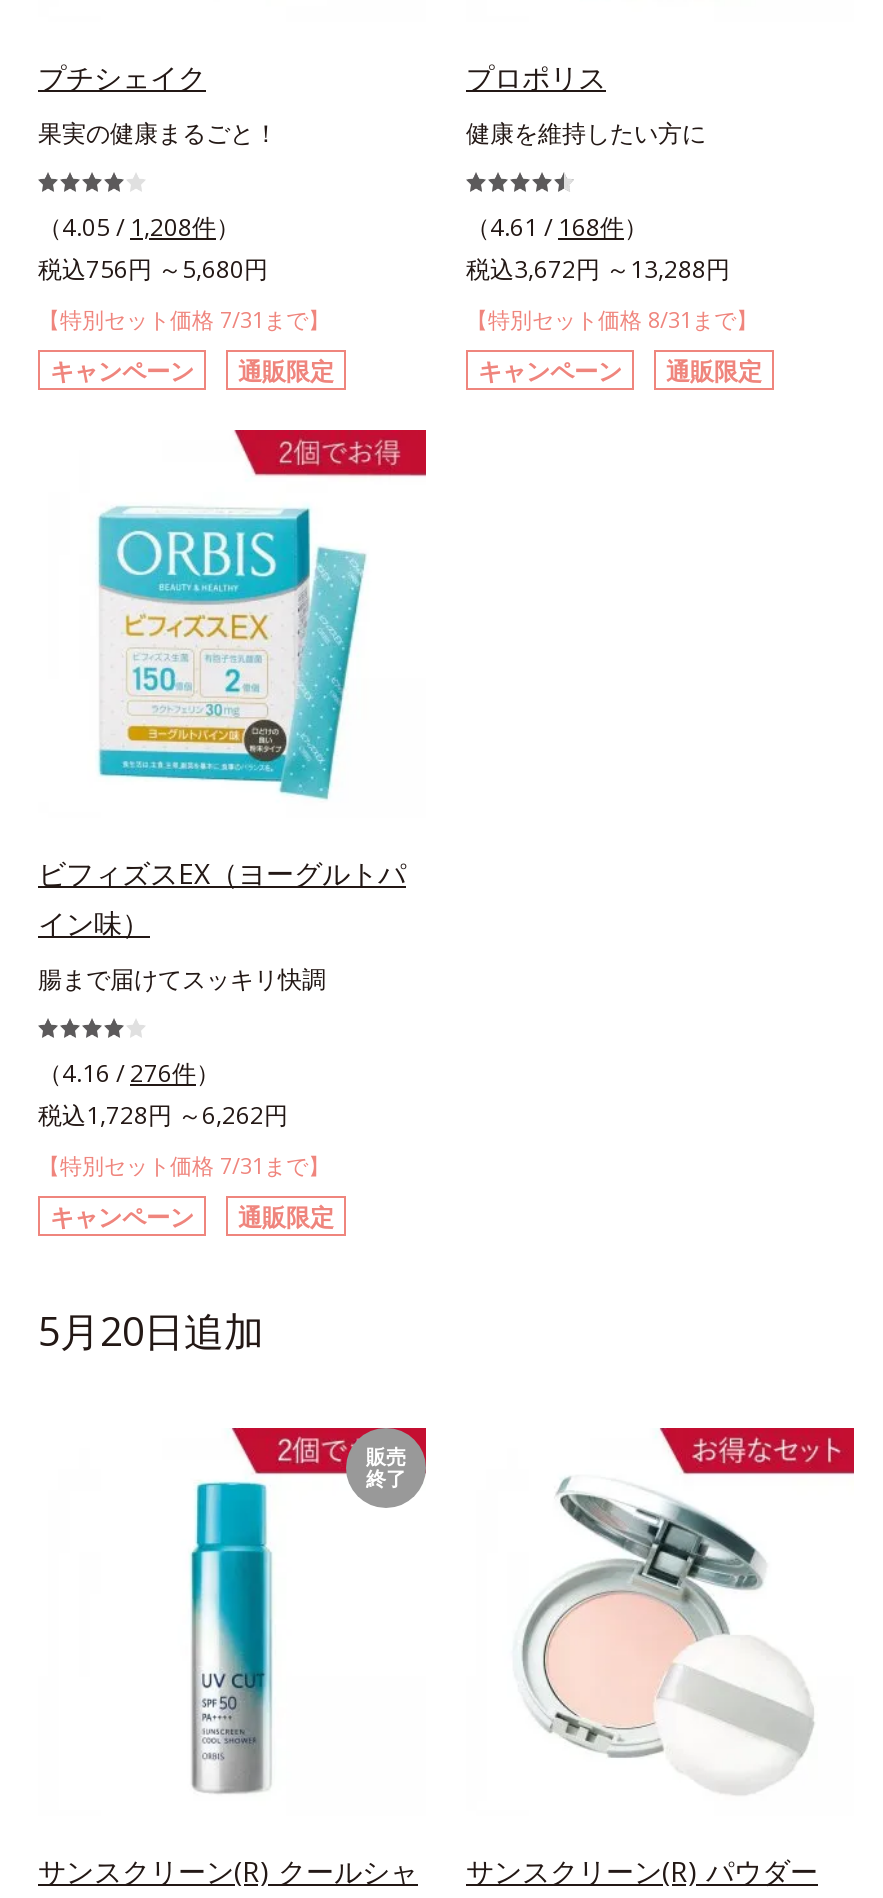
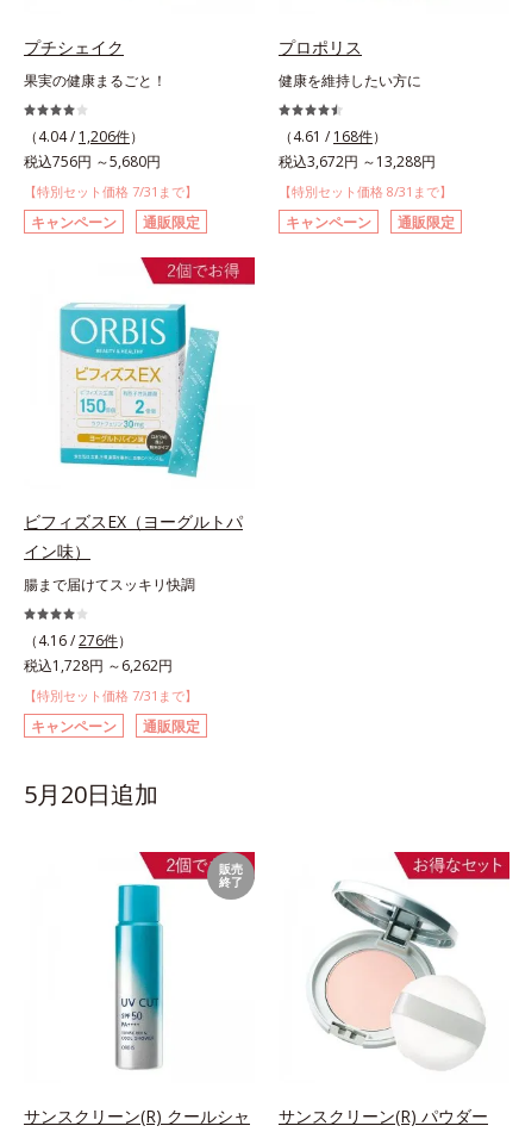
- （4.05 / 1,208件）
+ （4.04 / 1,206件）
